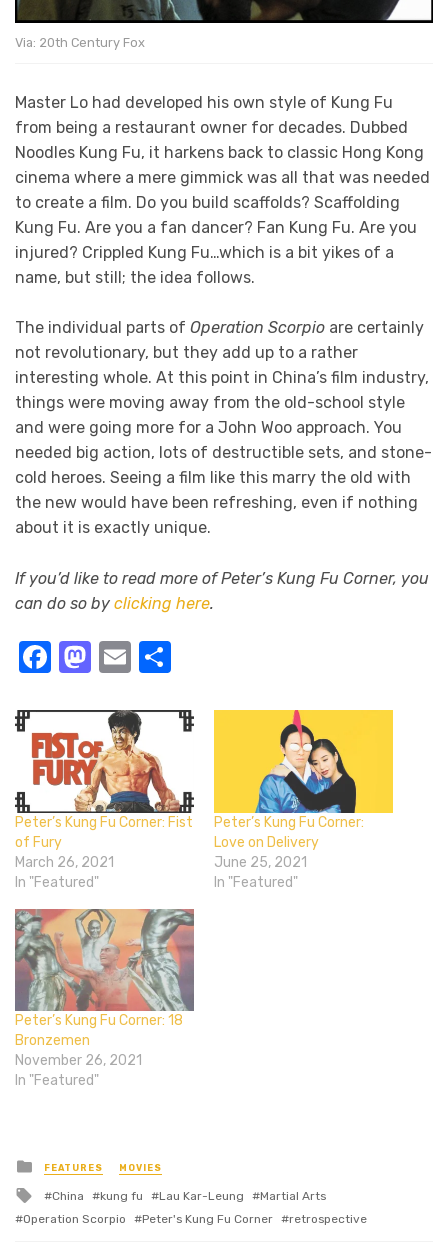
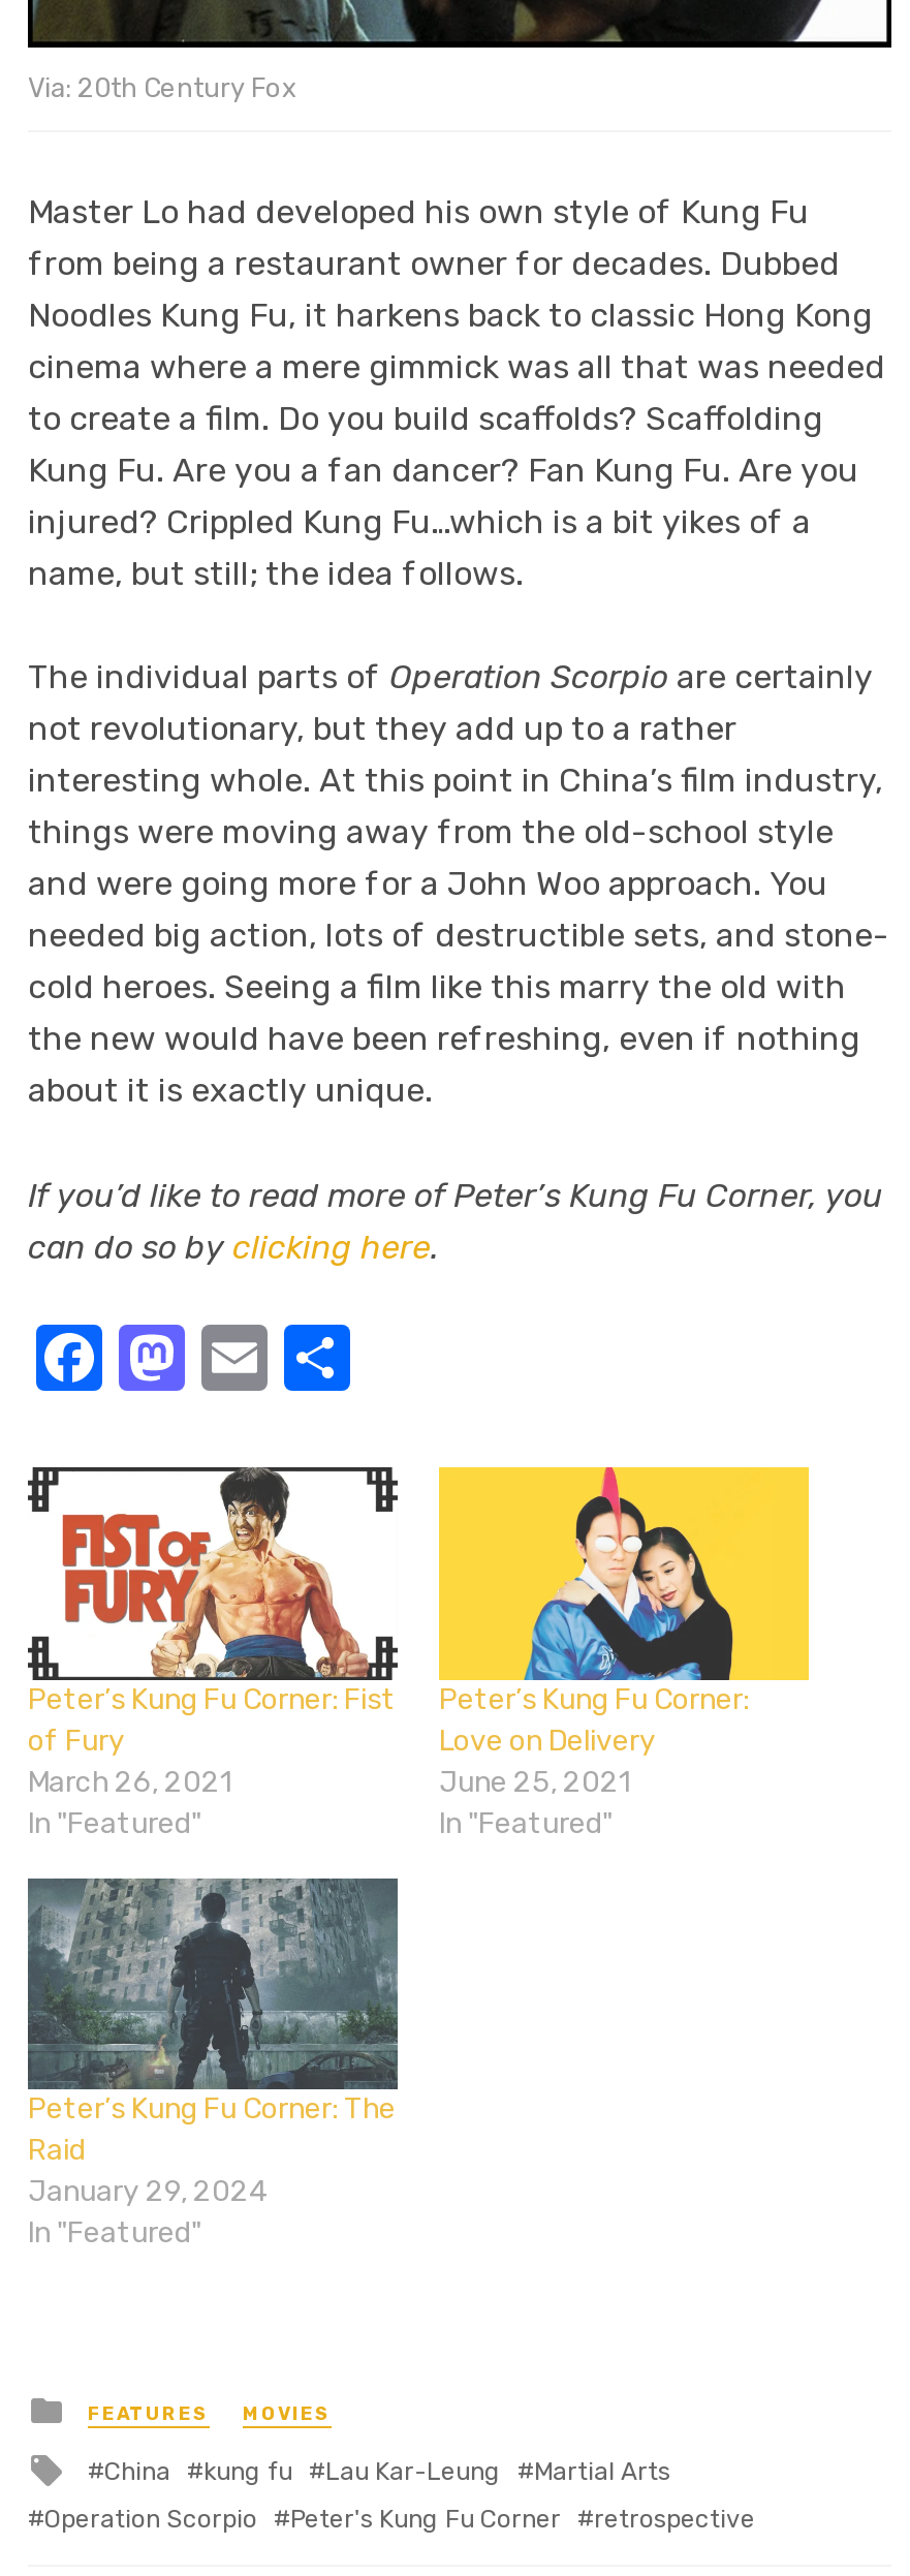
- [image]
- Peter’s Kung Fu Corner: 18
- Bronzemen
- November 26, 2021
+ [image]
+ Peter’s Kung Fu Corner: The
+ Raid
+ January 29, 2024
